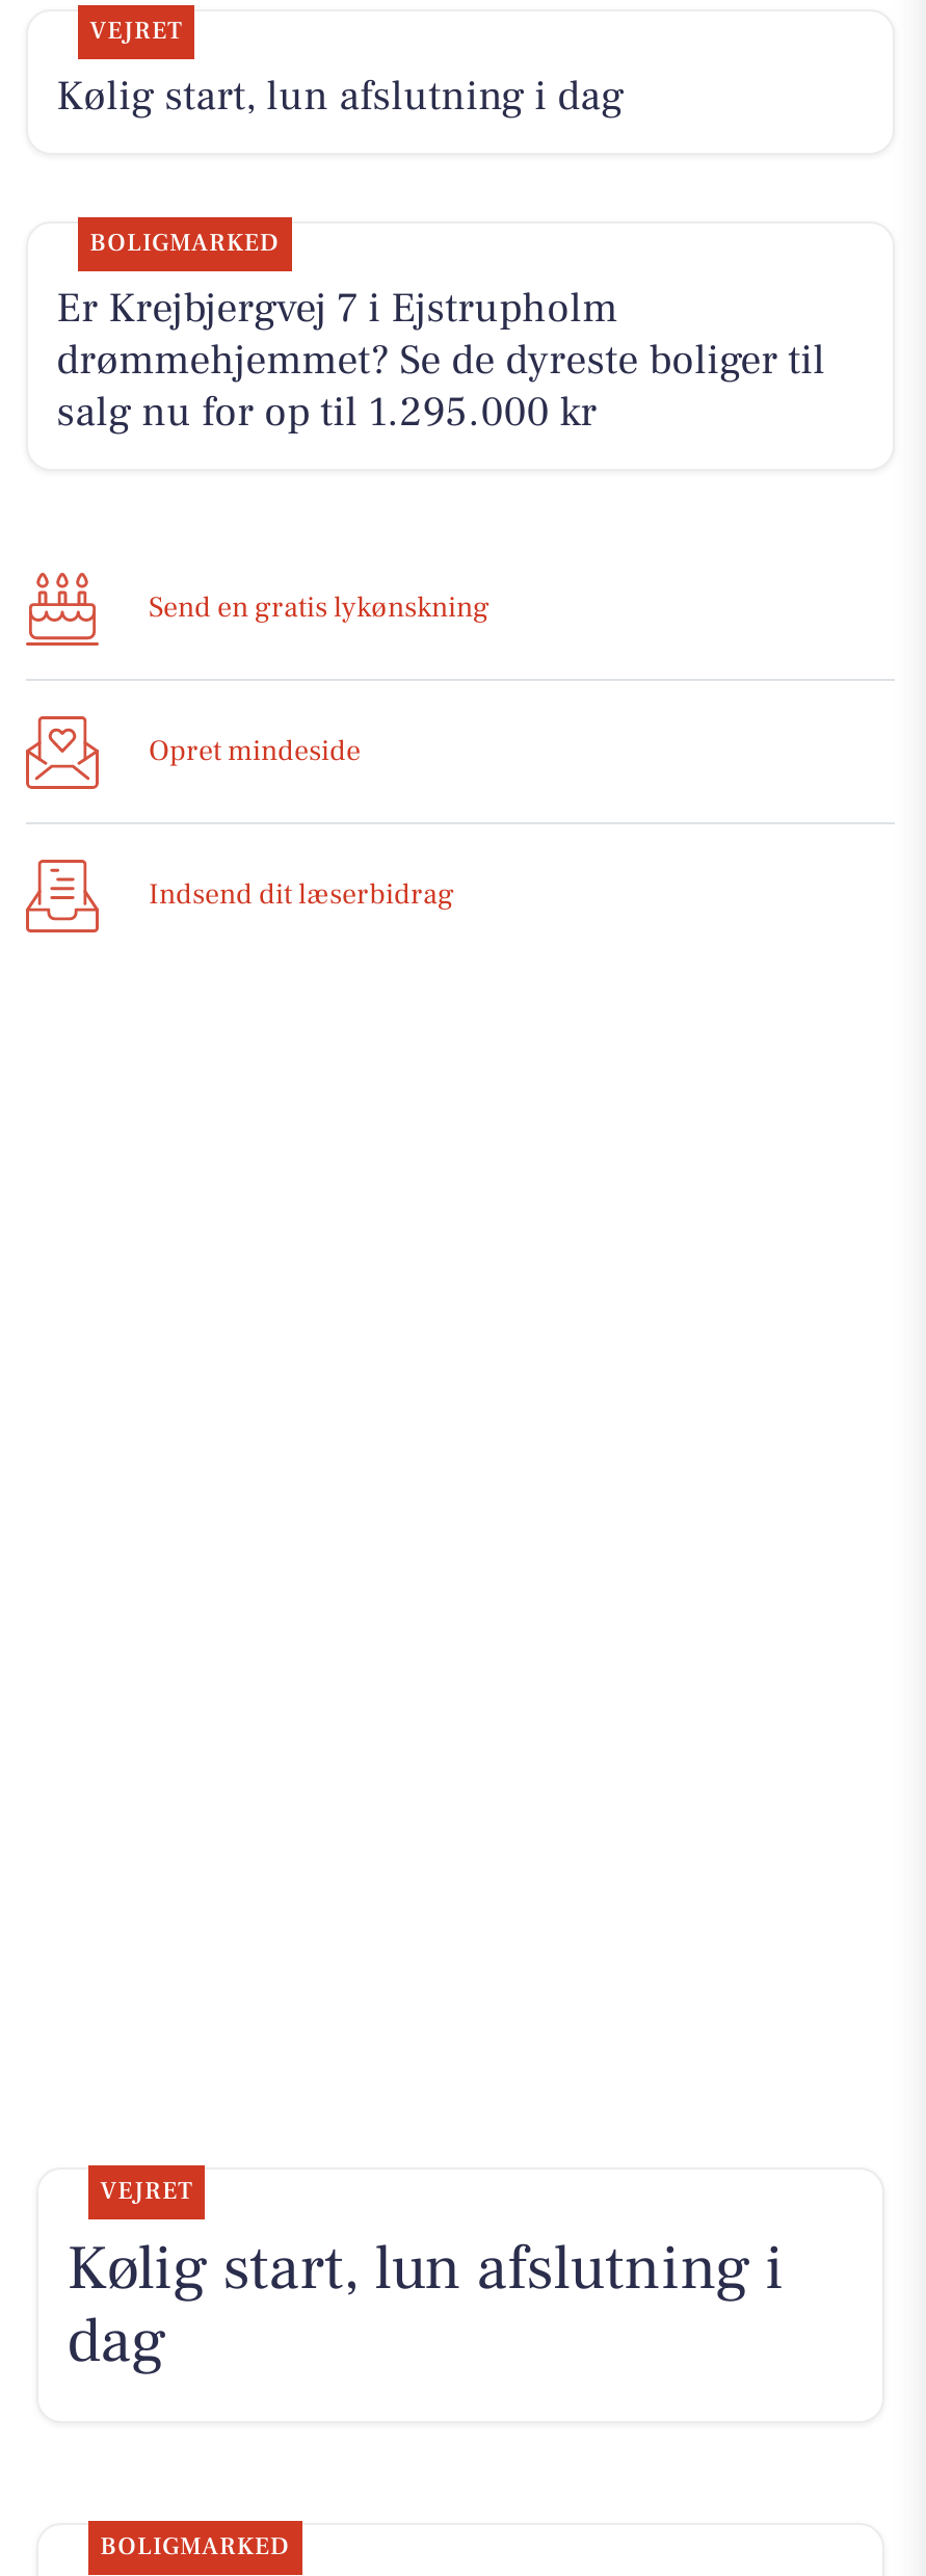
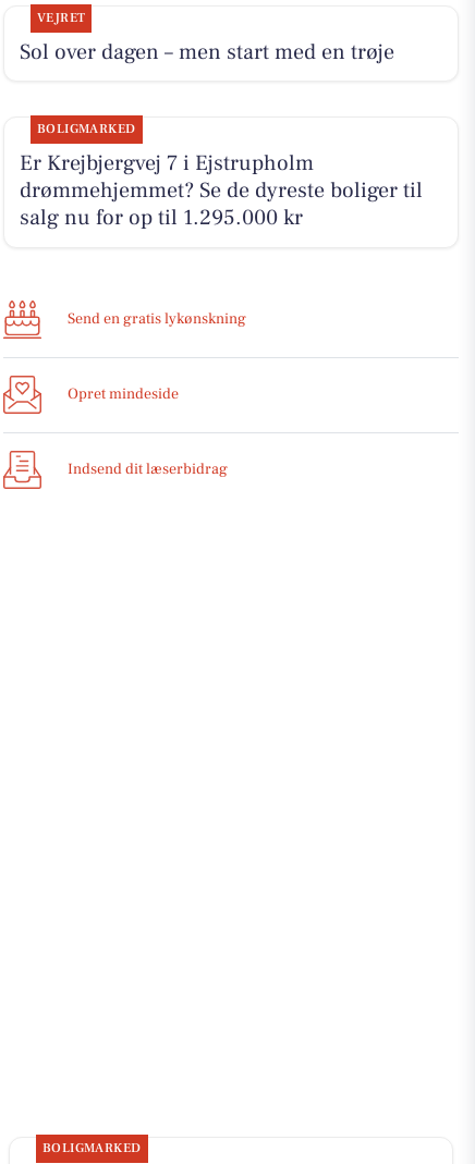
- Kølig start, lun afslutning i dag
+ Sol over dagen – men start med en trøje

- VEJRET
- Kølig start, lun afslutning i
- dag
